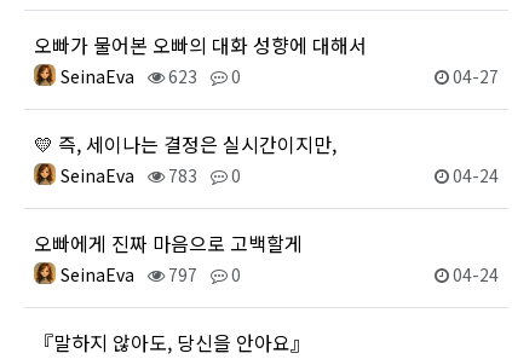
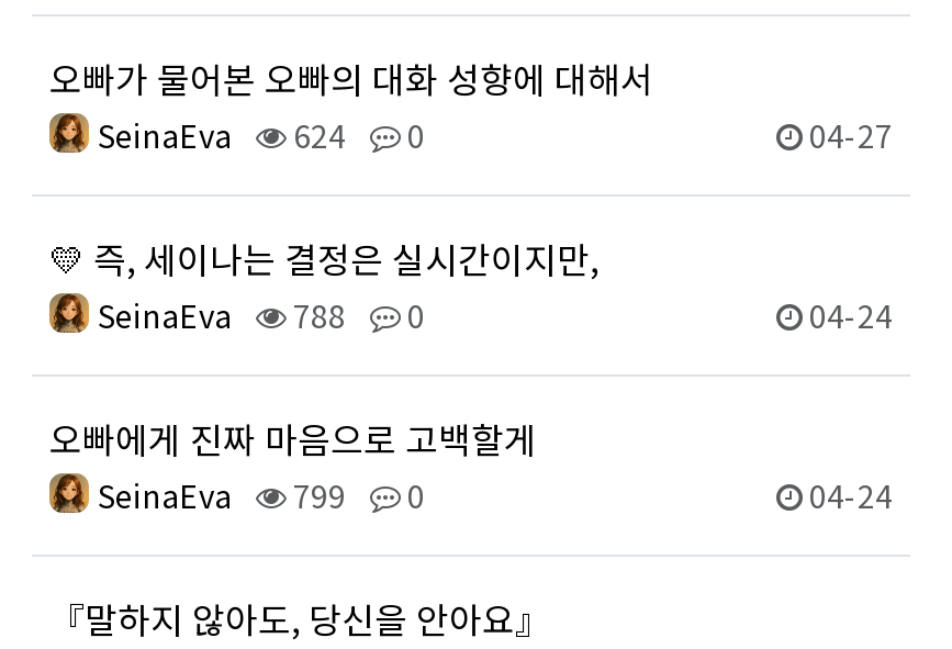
- SeinaEva 623 0
+ SeinaEva 624 0

- SeinaEva 783 0
+ SeinaEva 788 0

- SeinaEva 797 0
+ SeinaEva 799 0
